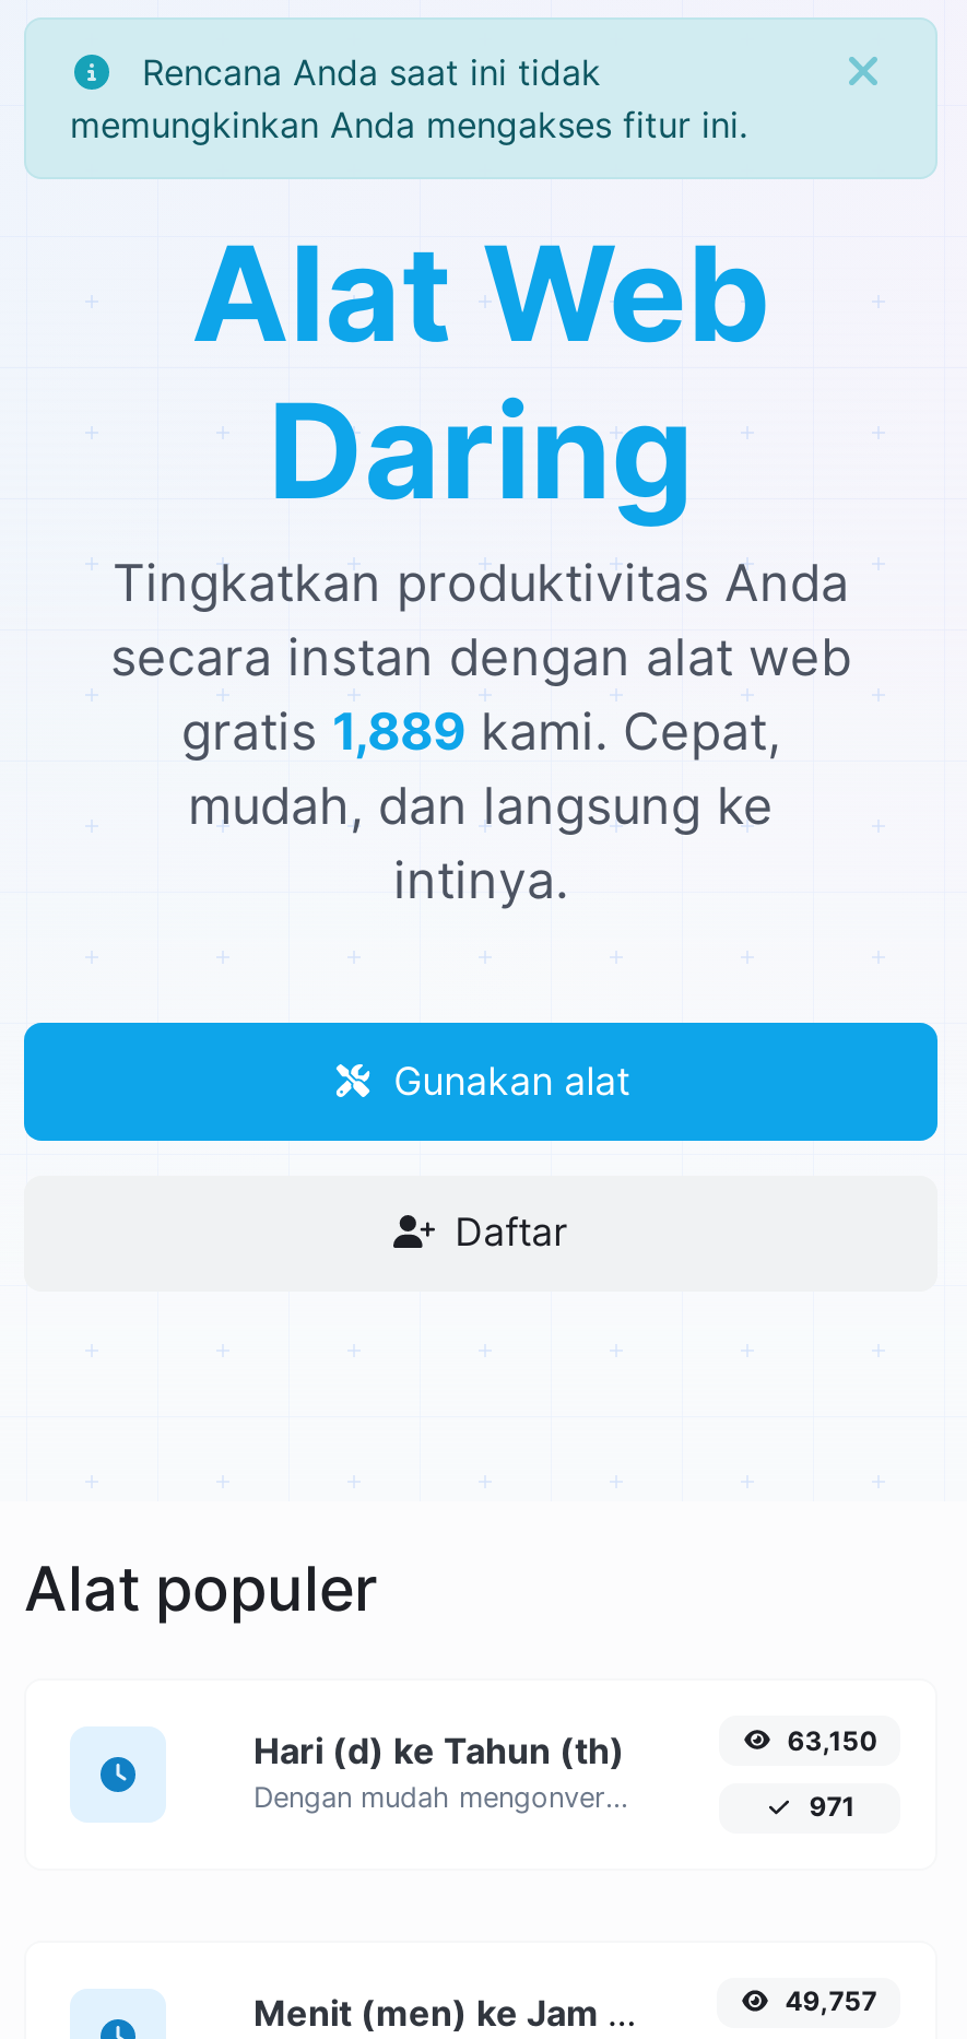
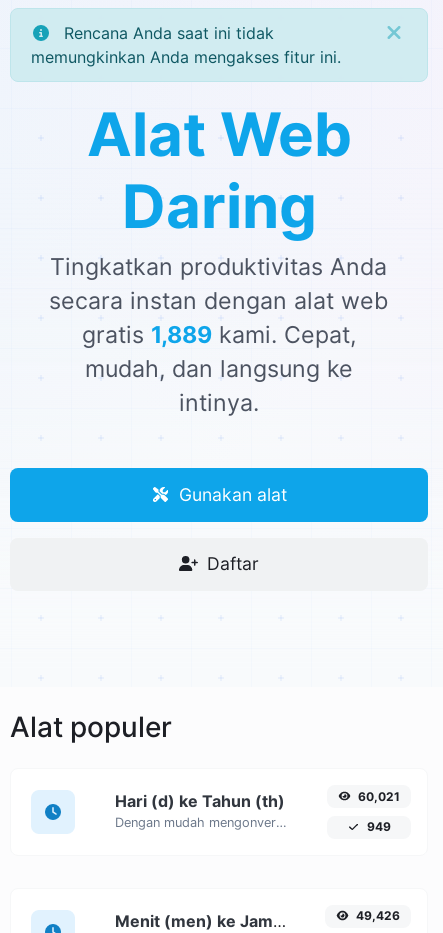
- 63,150
+ 60,021

- 971
+ 949

- 49,757
+ 49,426
